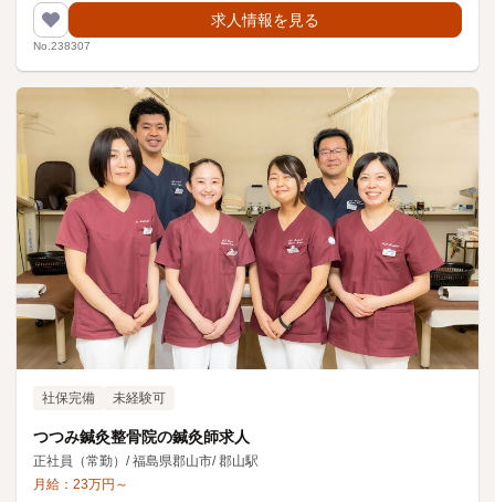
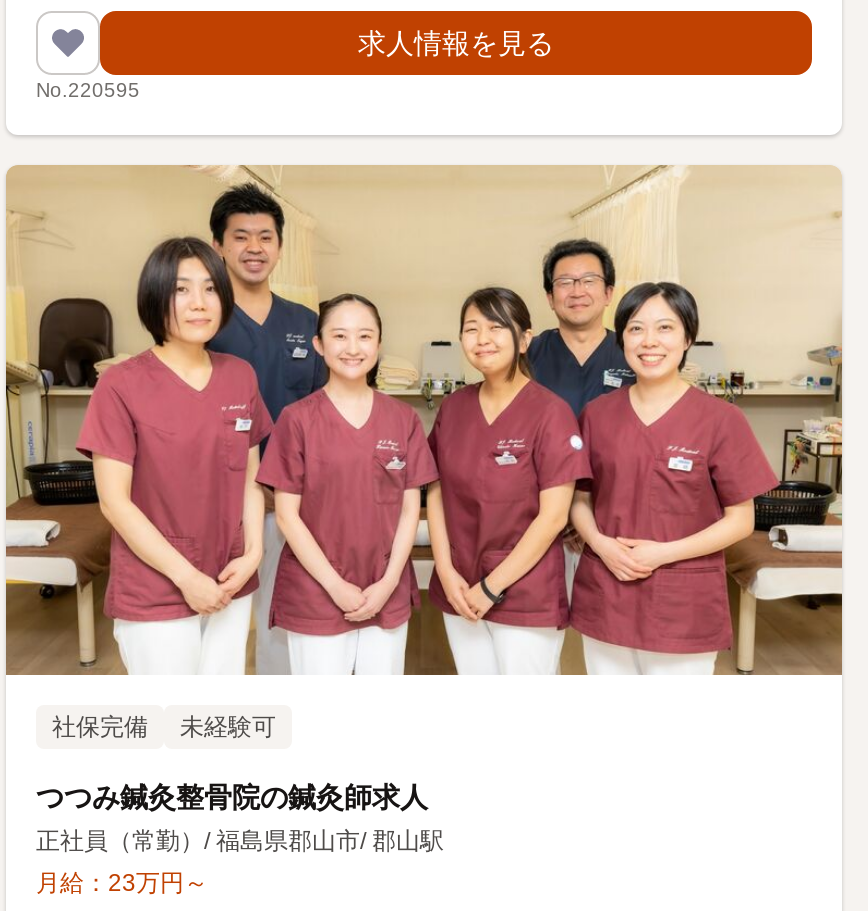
- No.238307
+ No.220595
